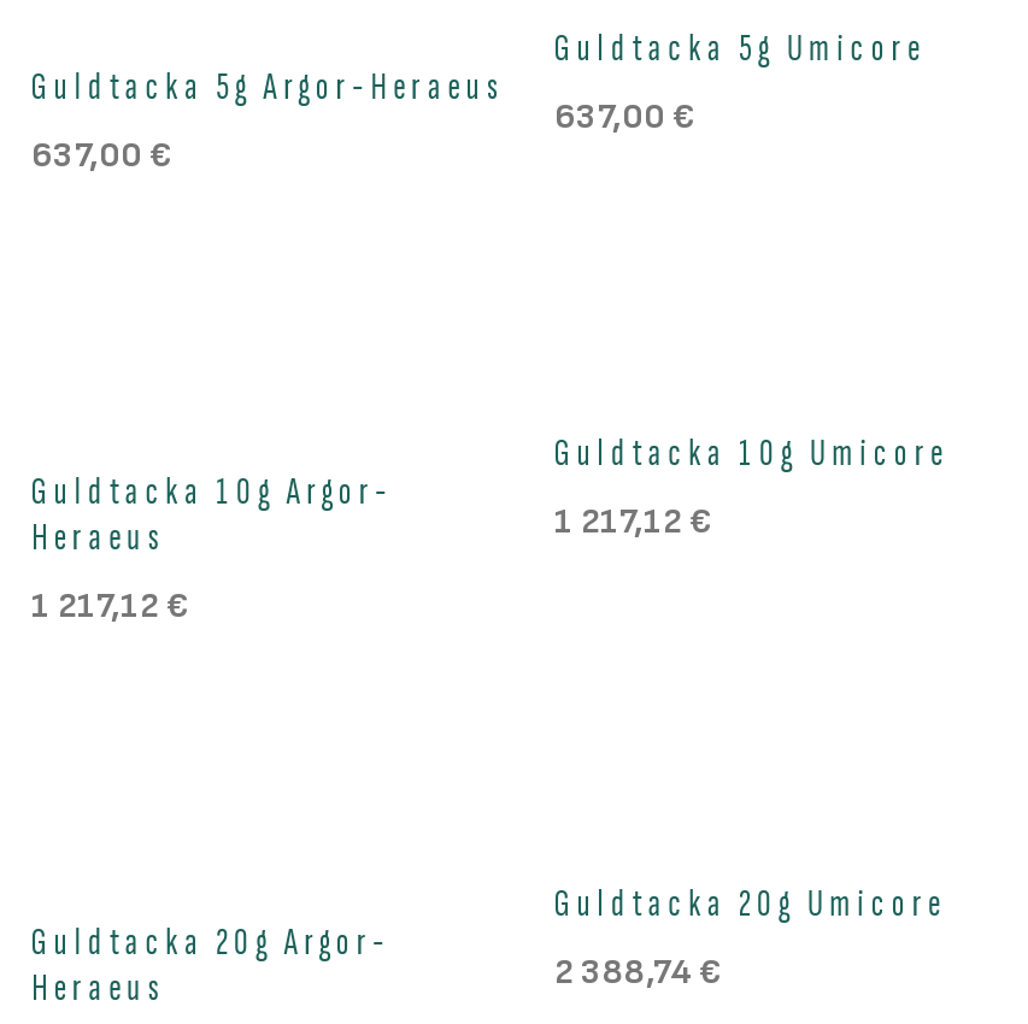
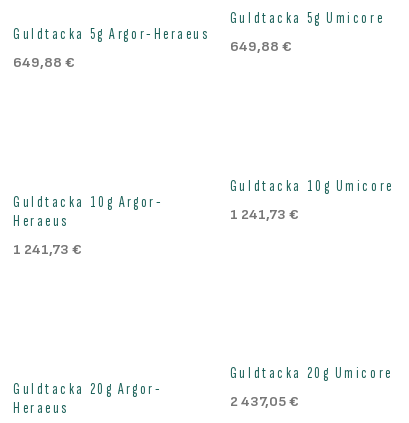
- 637,00 €
+ 649,88 €

- 637,00 €
+ 649,88 €

- 1 217,12 €
+ 1 241,73 €

- 1 217,12 €
+ 1 241,73 €

- 2 388,74 €
+ 2 437,05 €
